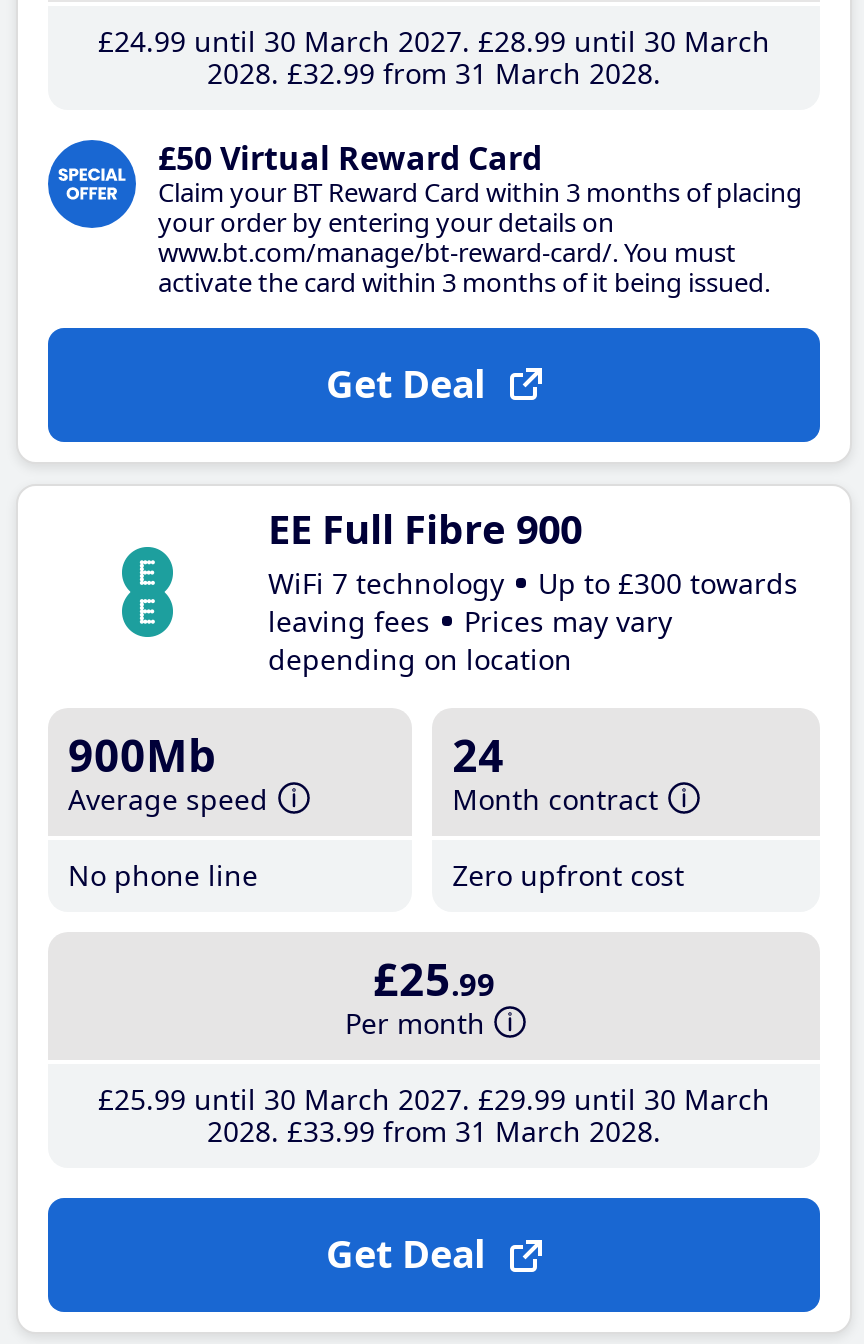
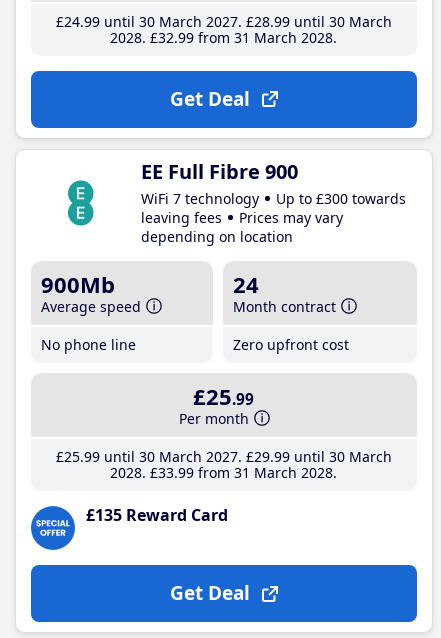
moved down: [image]

- £50 Virtual Reward Card
- Claim your BT Reward Card within 3 months of placing
- your order by entering your details on
- www.bt.com/manage/bt-reward-card/. You must
- activate the card within 3 months of it being issued.

moved up: Get Deal | EE Full Fibre 900 | WiFi 7 technology | ... | £25.99 until 30 March 2027 £29.99 until 30 March | 2028 £33.99 from 31 March 2028

+ £135 Reward Card
